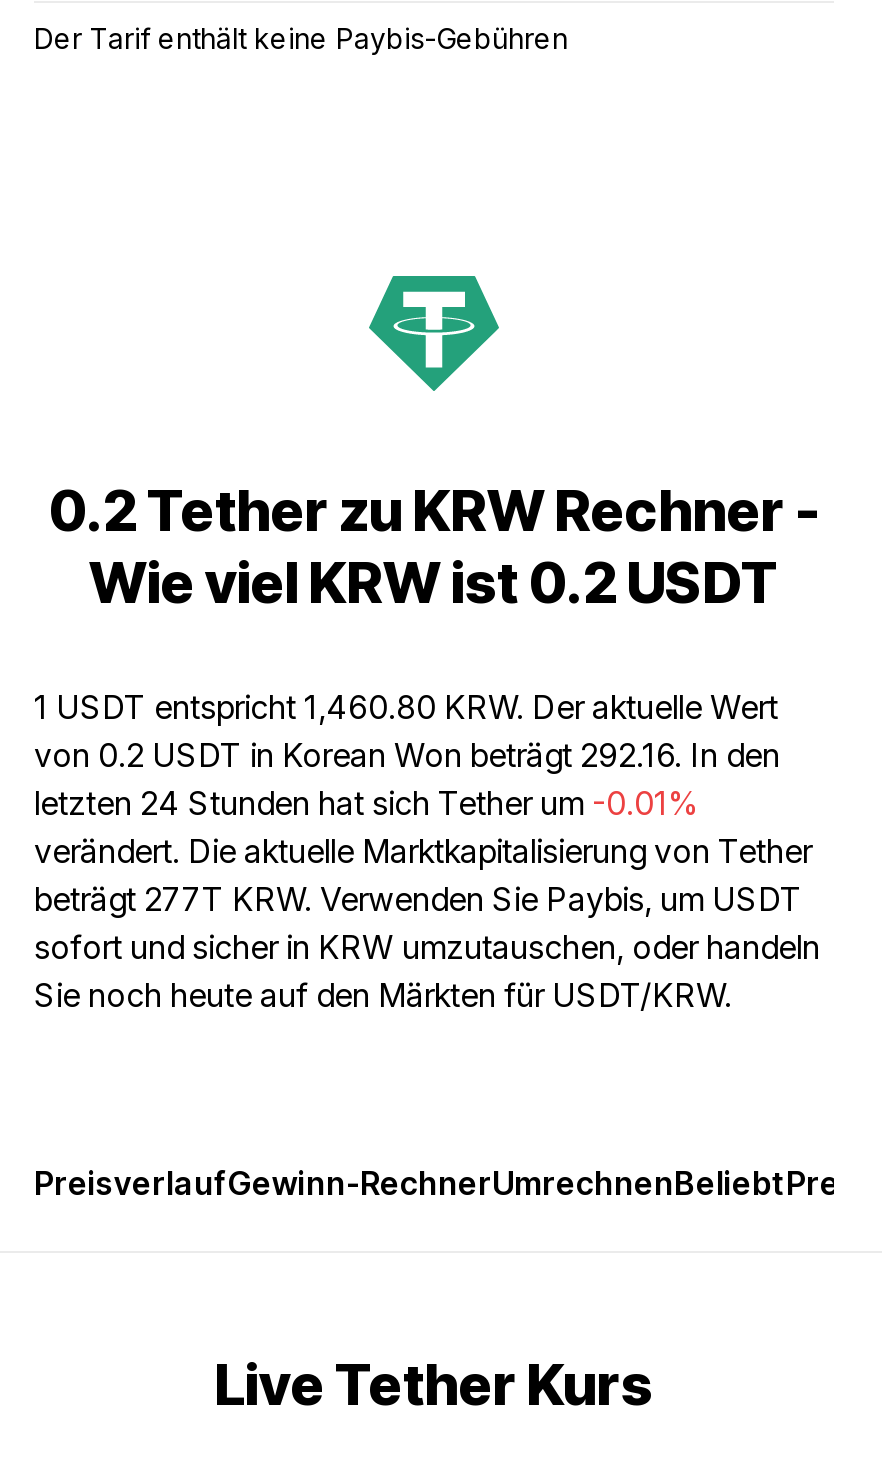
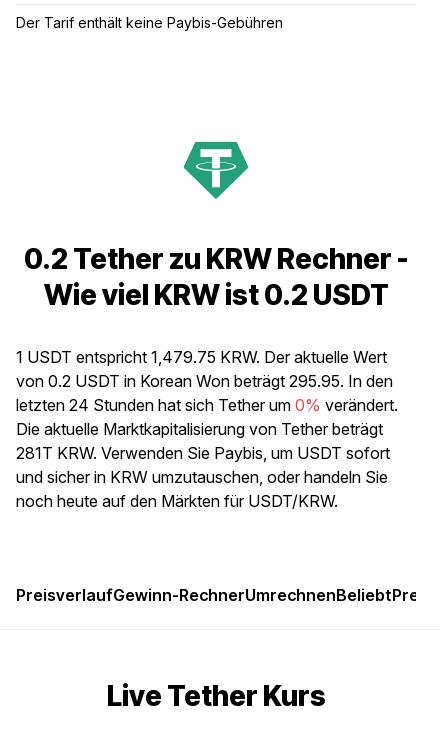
- 1 USDT entspricht 1,460.80 KRW. Der aktuelle Wert
- von 0.2 USDT in Korean Won beträgt 292.16. In den
- letzten 24 Stunden hat sich Tether um -0.01%
- verändert. Die aktuelle Marktkapitalisierung von Tether
- beträgt 277T KRW. Verwenden Sie Paybis, um USDT
- sofort und sicher in KRW umzutauschen, oder handeln
- Sie noch heute auf den Märkten für USDT/KRW.
+ 1 USDT entspricht 1,479.75 KRW. Der aktuelle Wert
+ von 0.2 USDT in Korean Won beträgt 295.95. In den
+ letzten 24 Stunden hat sich Tether um 0% verändert.
+ Die aktuelle Marktkapitalisierung von Tether beträgt
+ 281T KRW. Verwenden Sie Paybis, um USDT sofort
+ und sicher in KRW umzutauschen, oder handeln Sie
+ noch heute auf den Märkten für USDT/KRW.
